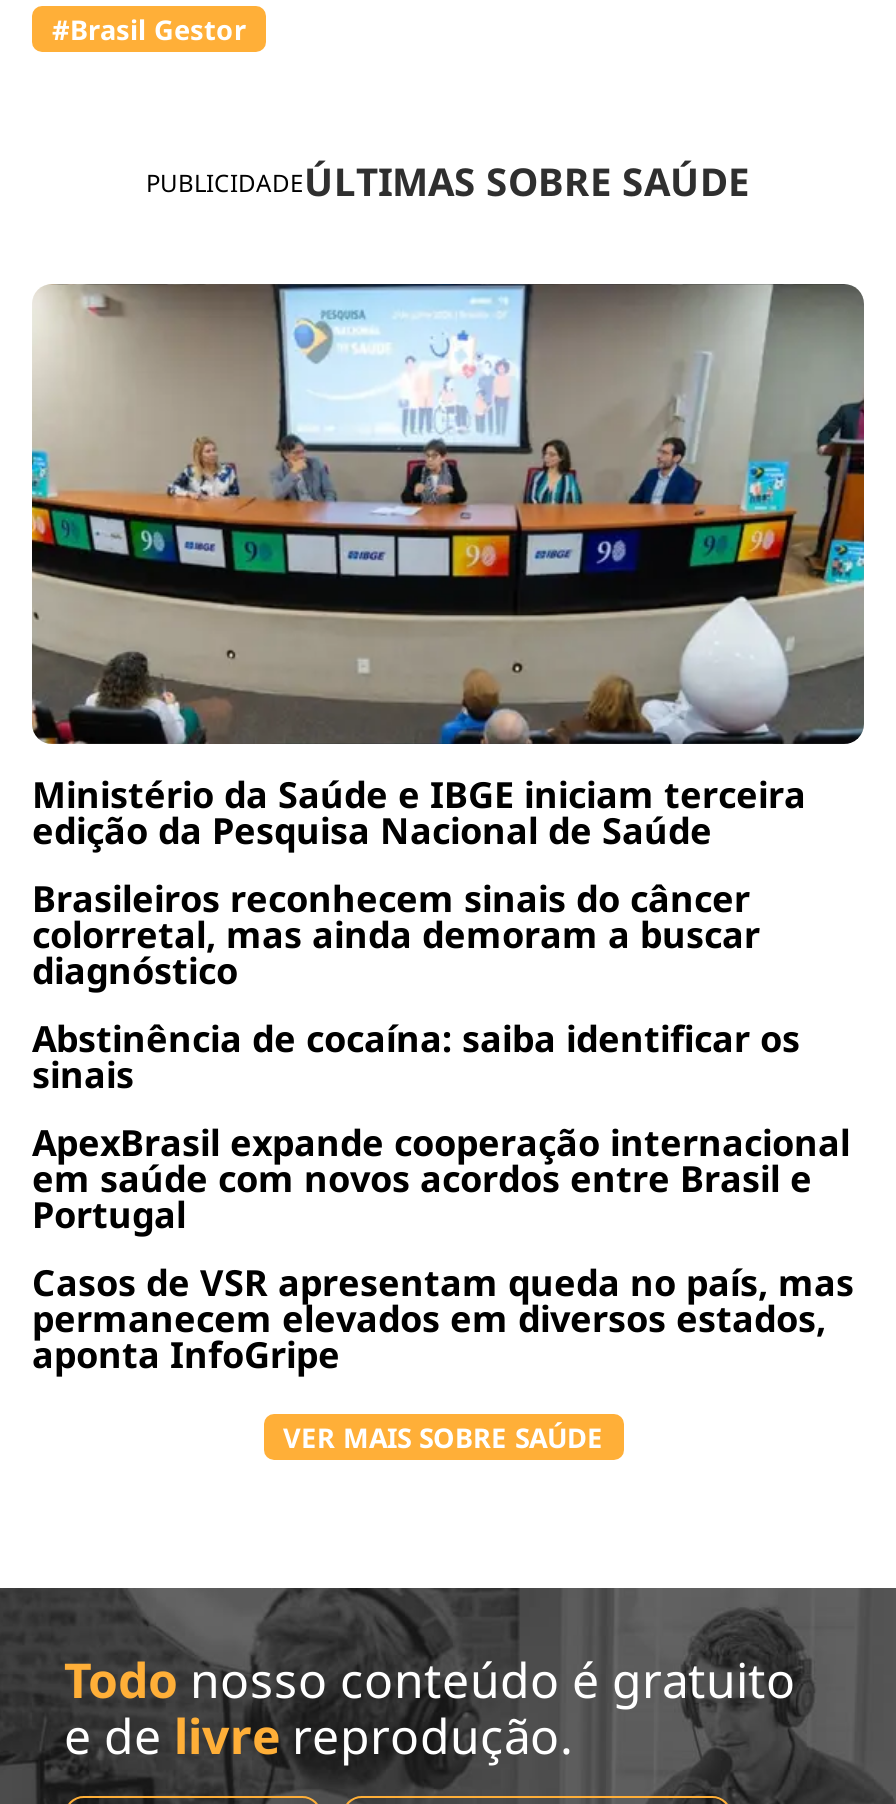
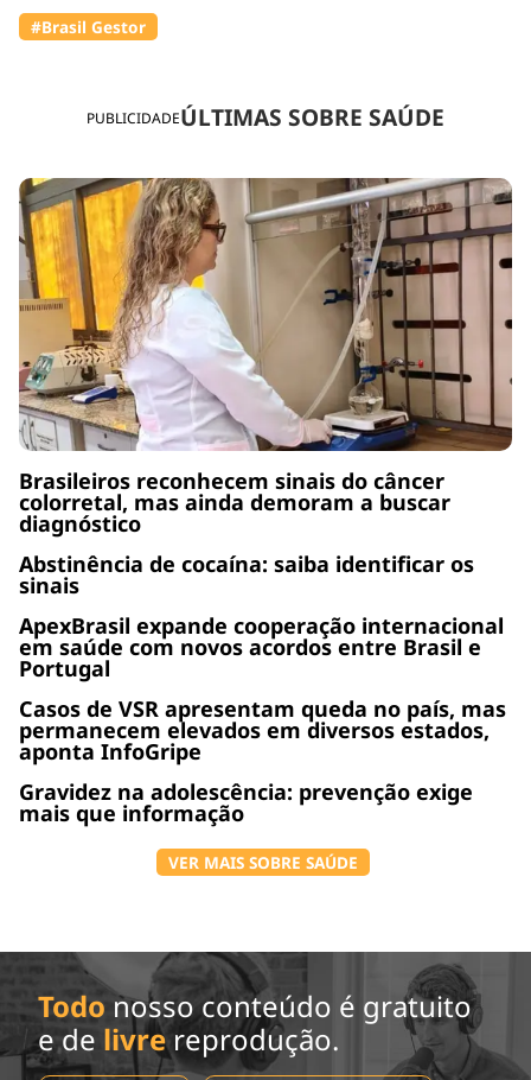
- [image]
+ [image]

- Ministério da Saúde e IBGE iniciam terceira
- edição da Pesquisa Nacional de Saúde

moved up: Brasileiros reconhecem sinais do câncer | colorretal, mas ainda demoram a buscar | diagnóstico | ... | permanecem elevados em diversos estados, | aponta InfoGripe

+ Gravidez na adolescência: prevenção exige
+ mais que informação
